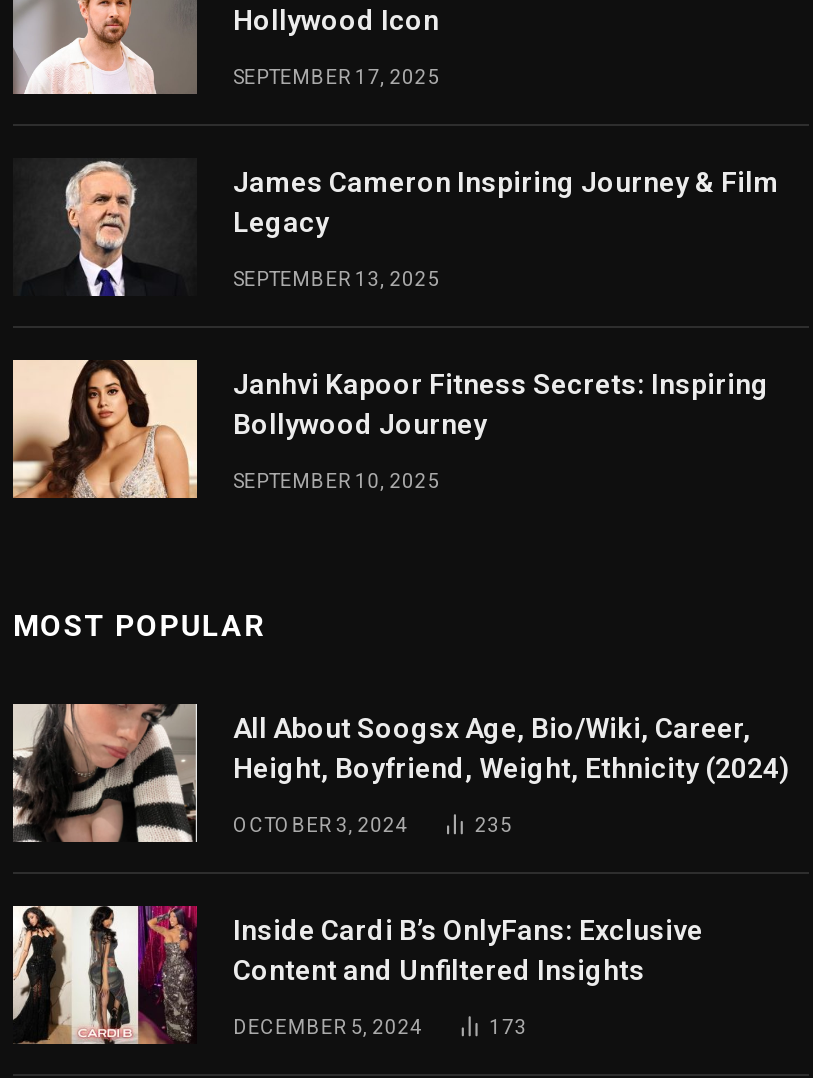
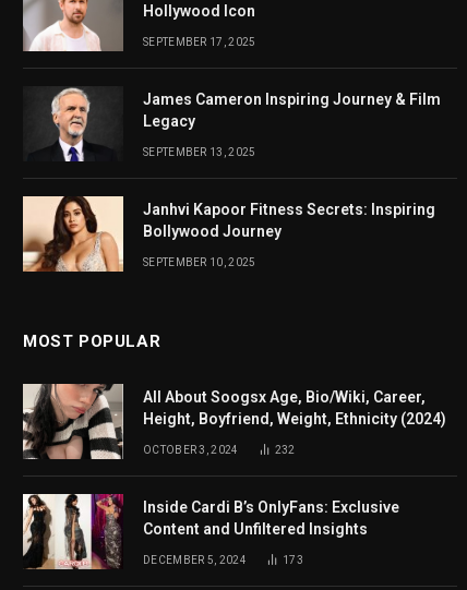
- 235
+ 232
